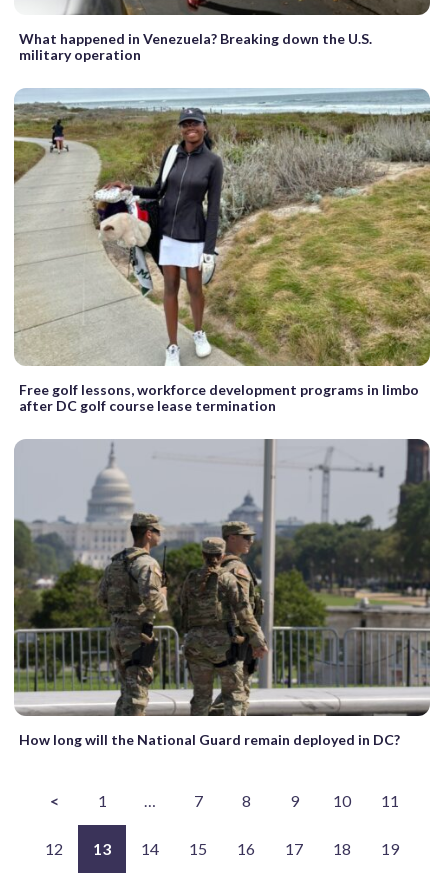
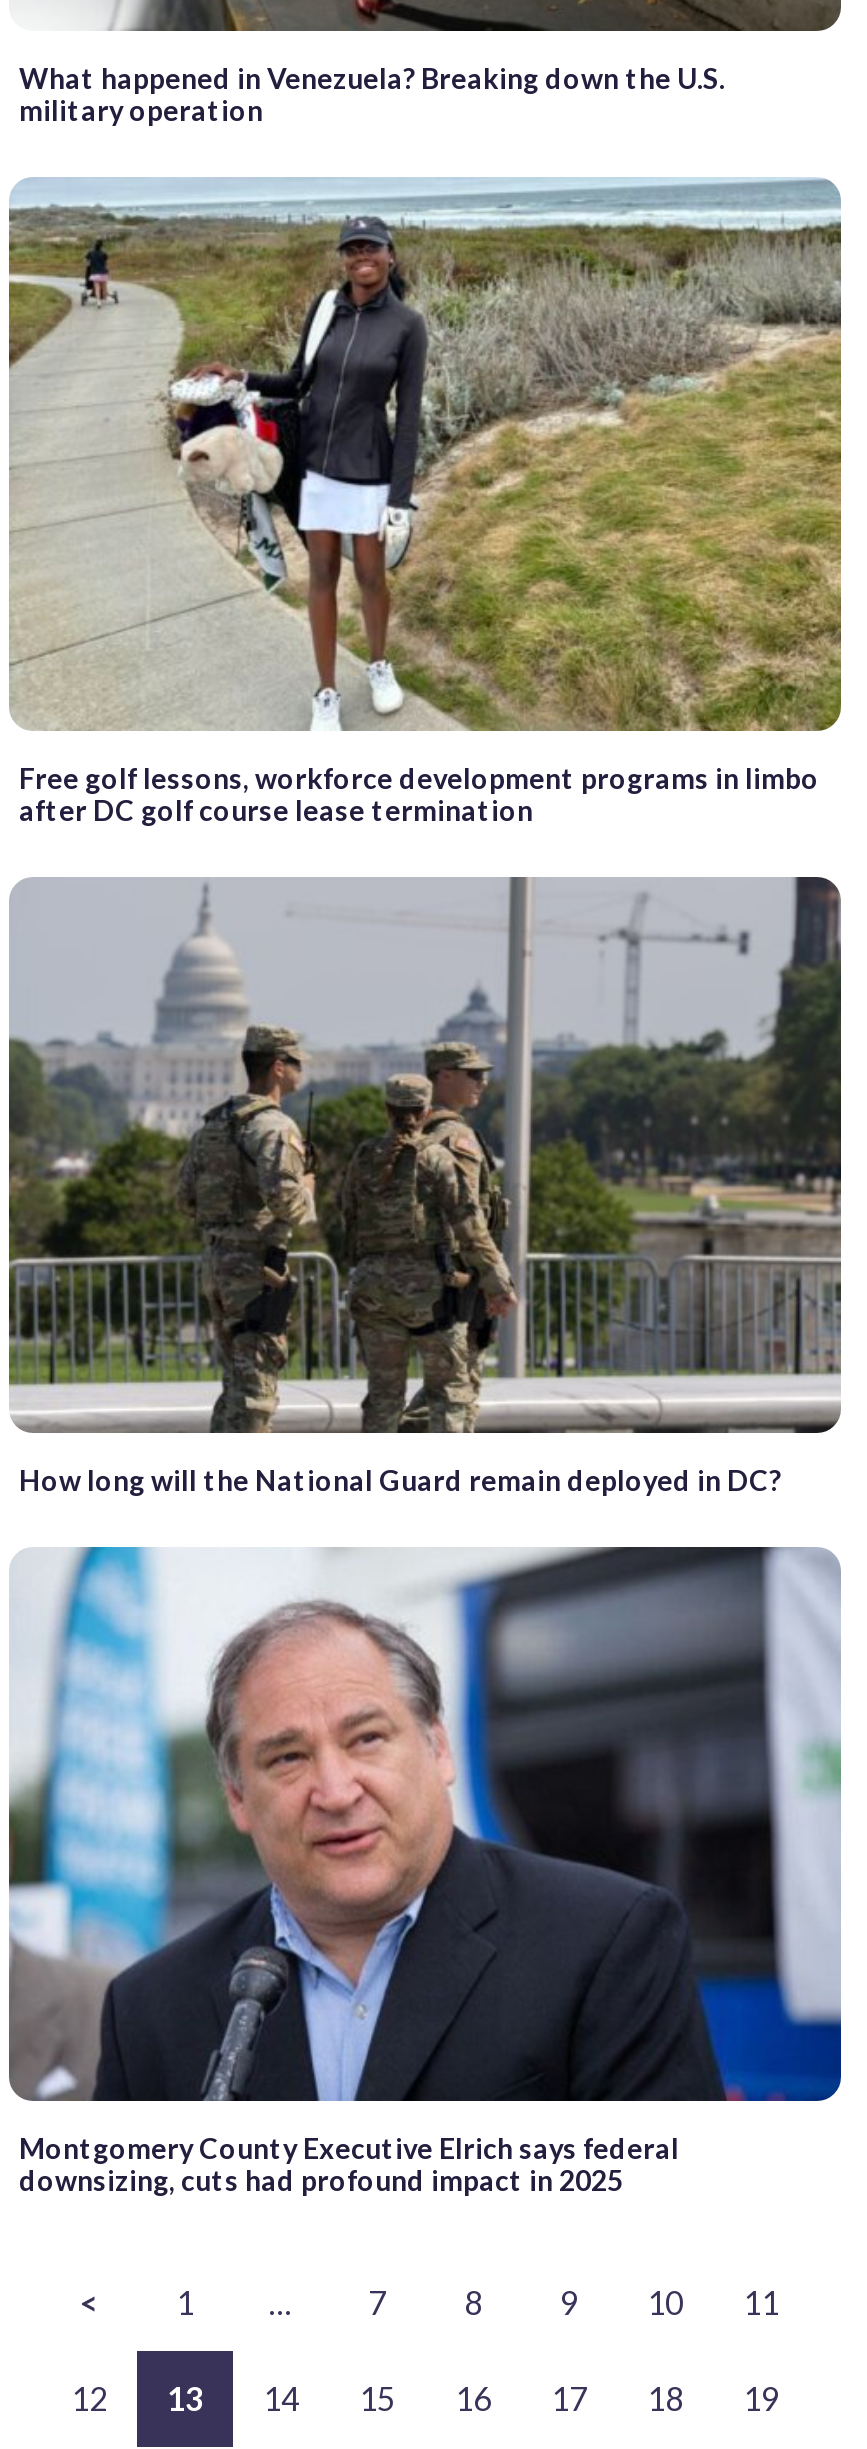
+ [image]
+ Montgomery County Executive Elrich says federal
+ downsizing, cuts had profound impact in 2025
